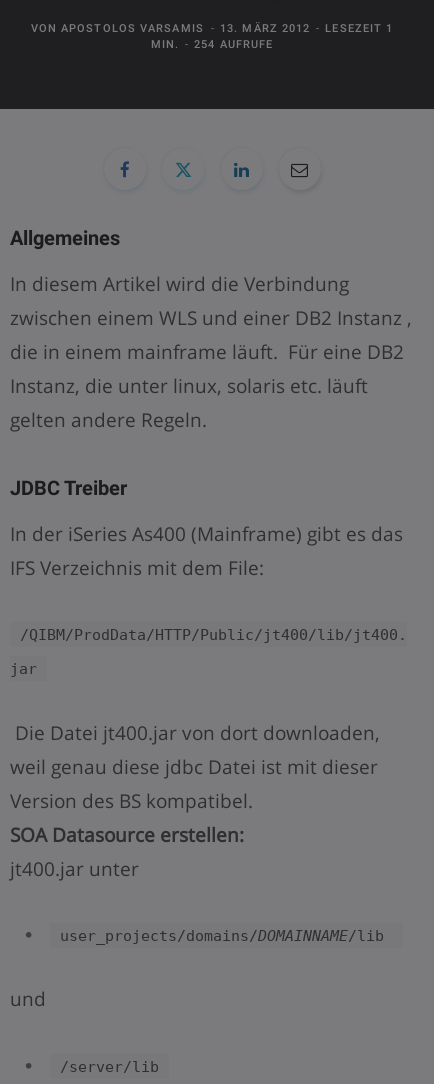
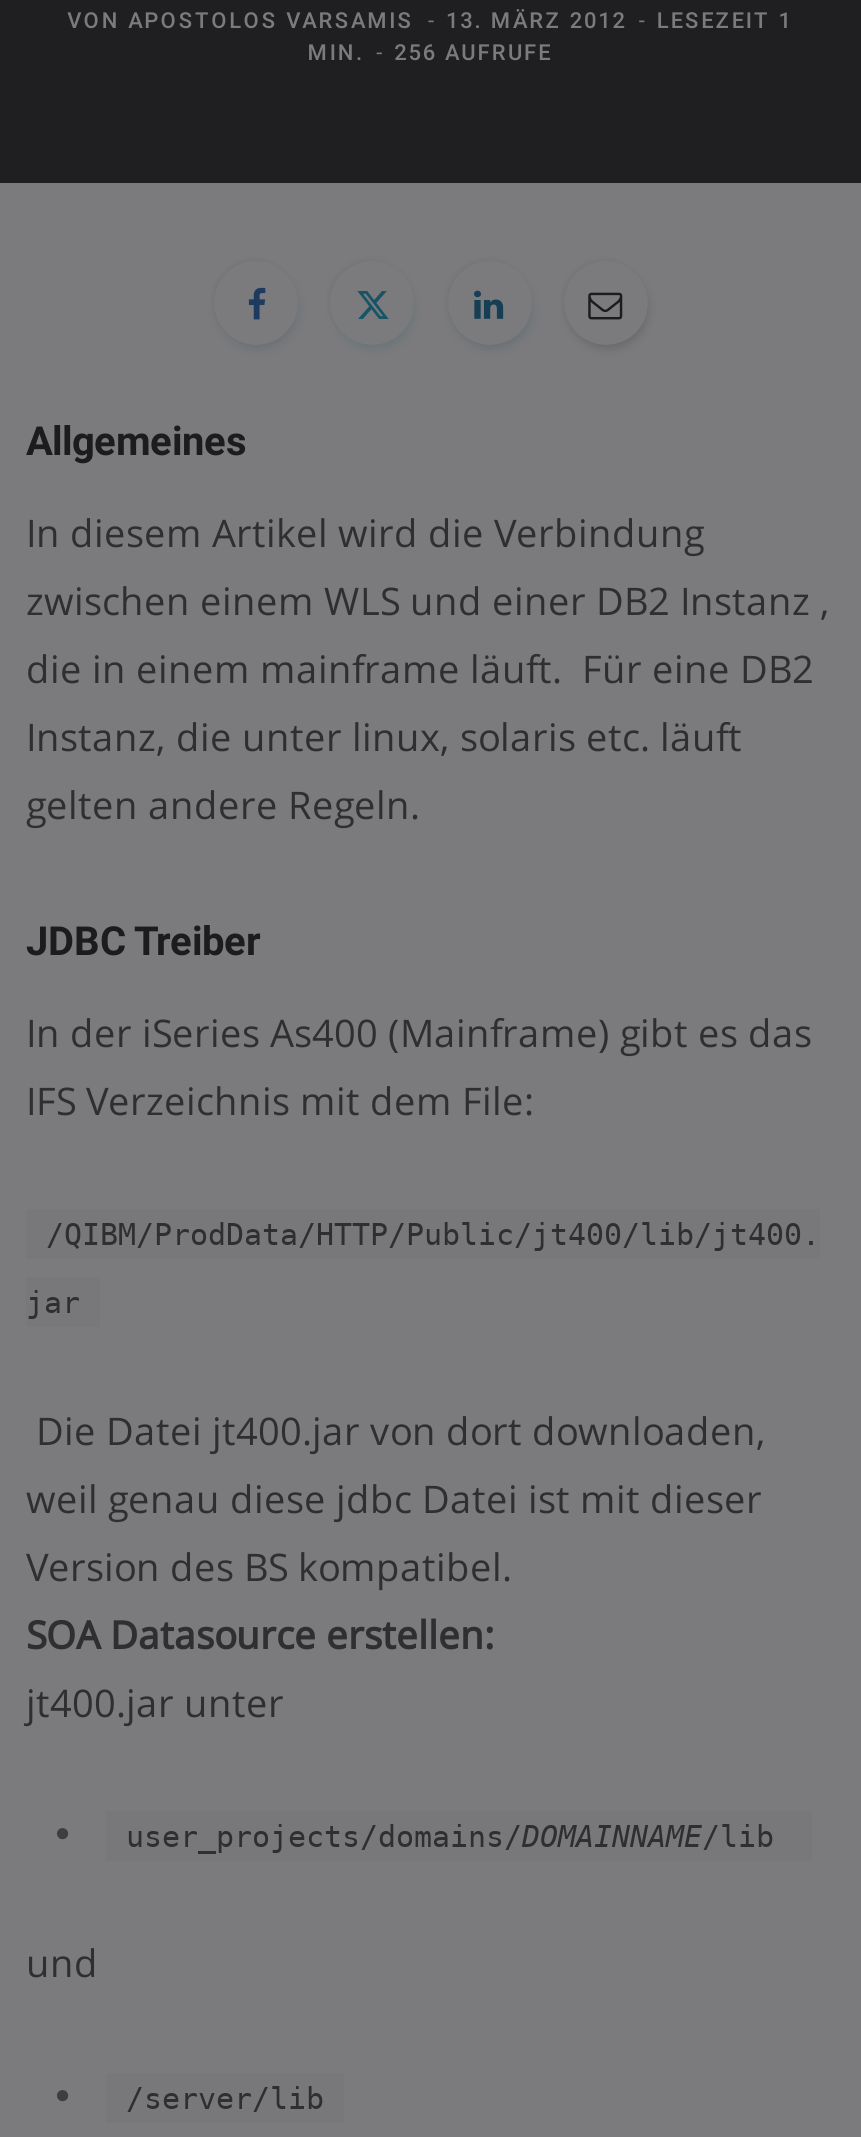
- MIN. 254 AUFRUFE
+ MIN. 256 AUFRUFE
